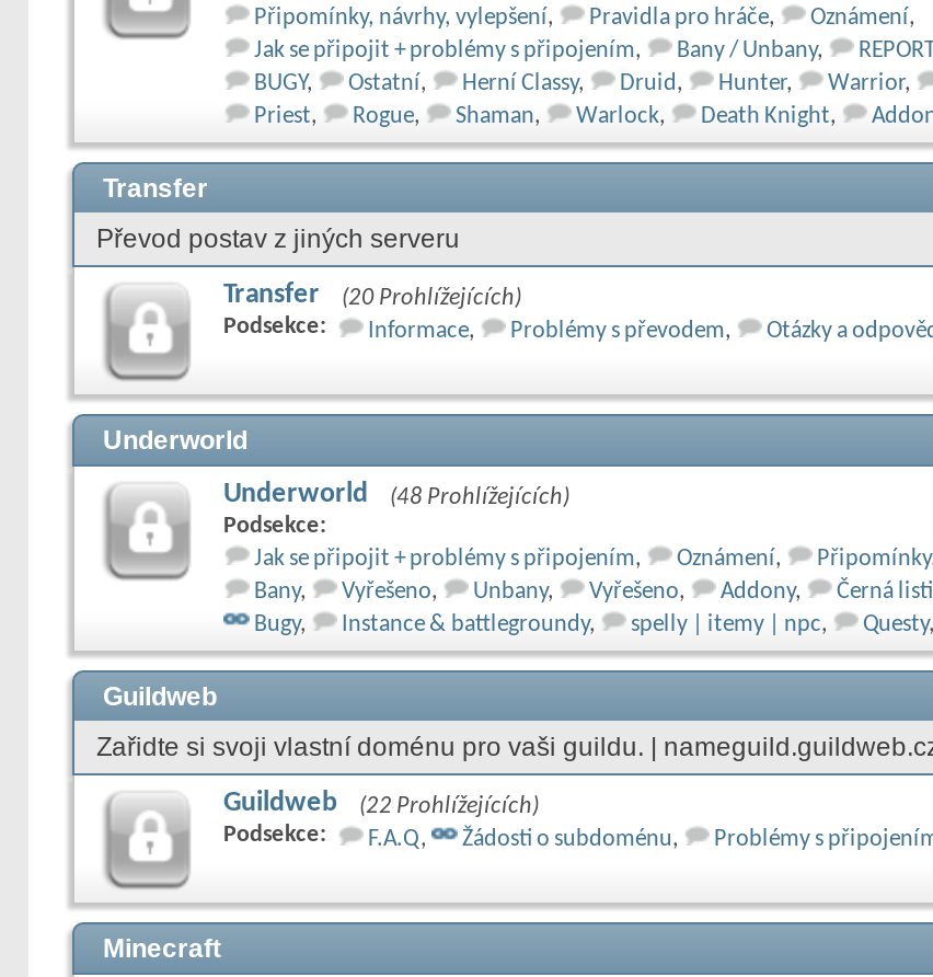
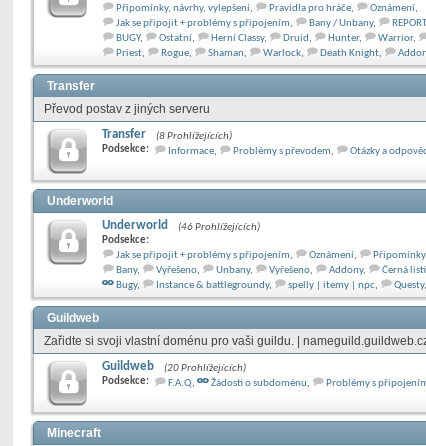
moved down: (20 Prohlížejících)

+ (8 Prohlížejících)

- (48 Prohlížejících)
+ (46 Prohlížejících)

- (22 Prohlížejících)
